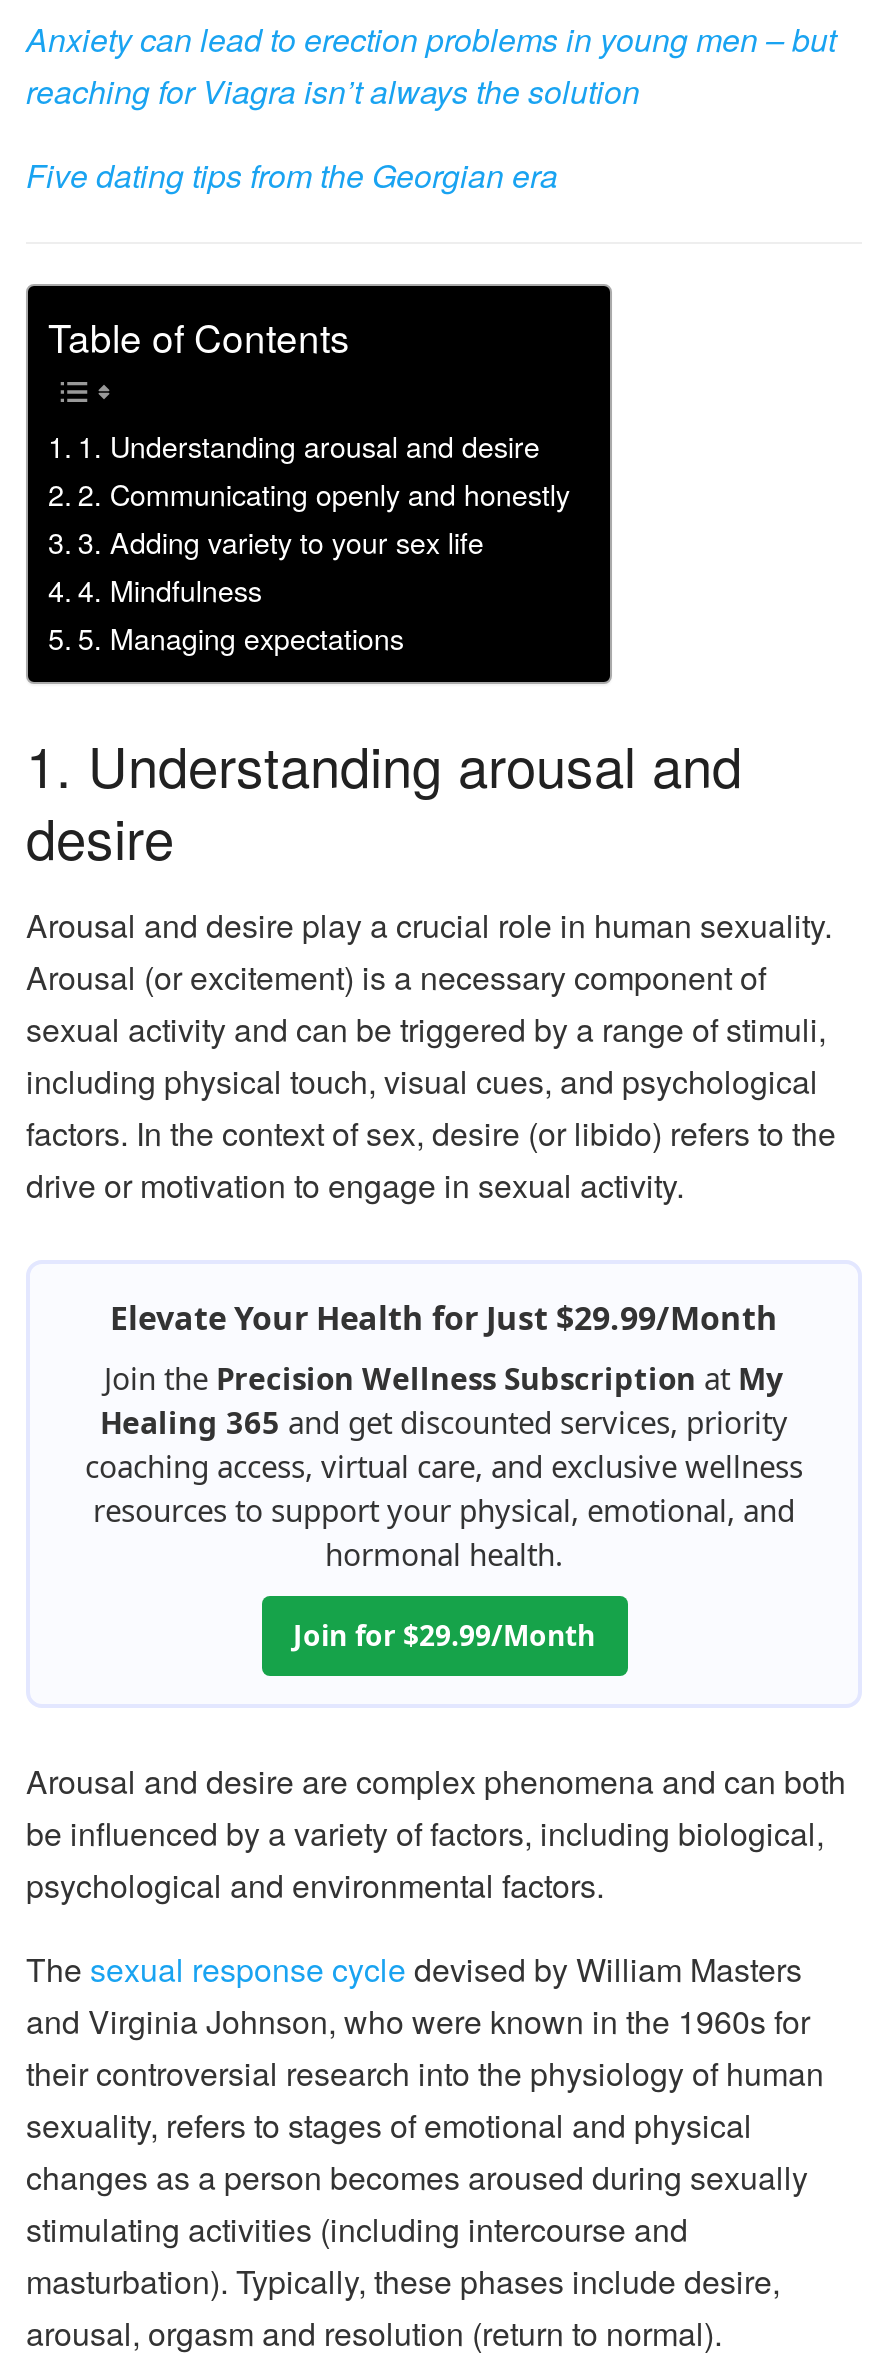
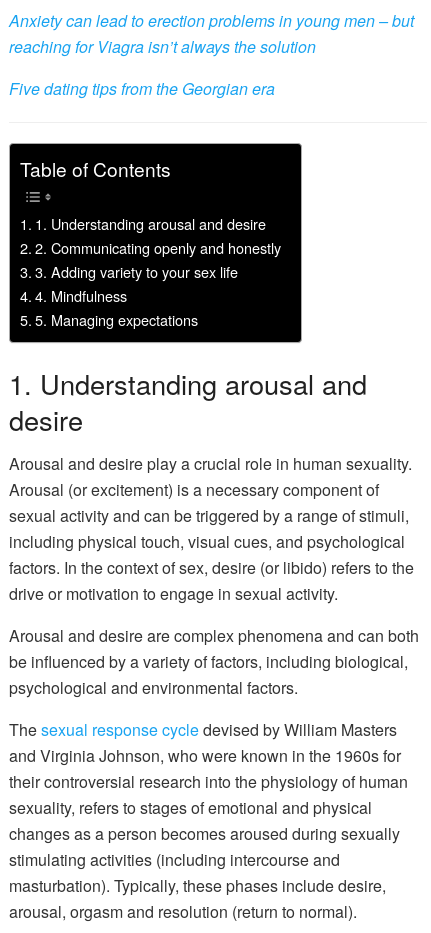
- Elevate Your Health for Just $29.99/Month
- Join the Precision Wellness Subscription at My
- Healing 365 and get discounted services, priority
- coaching access, virtual care, and exclusive wellness
- resources to support your physical, emotional, and
- hormonal health.
- Join for $29.99/Month
